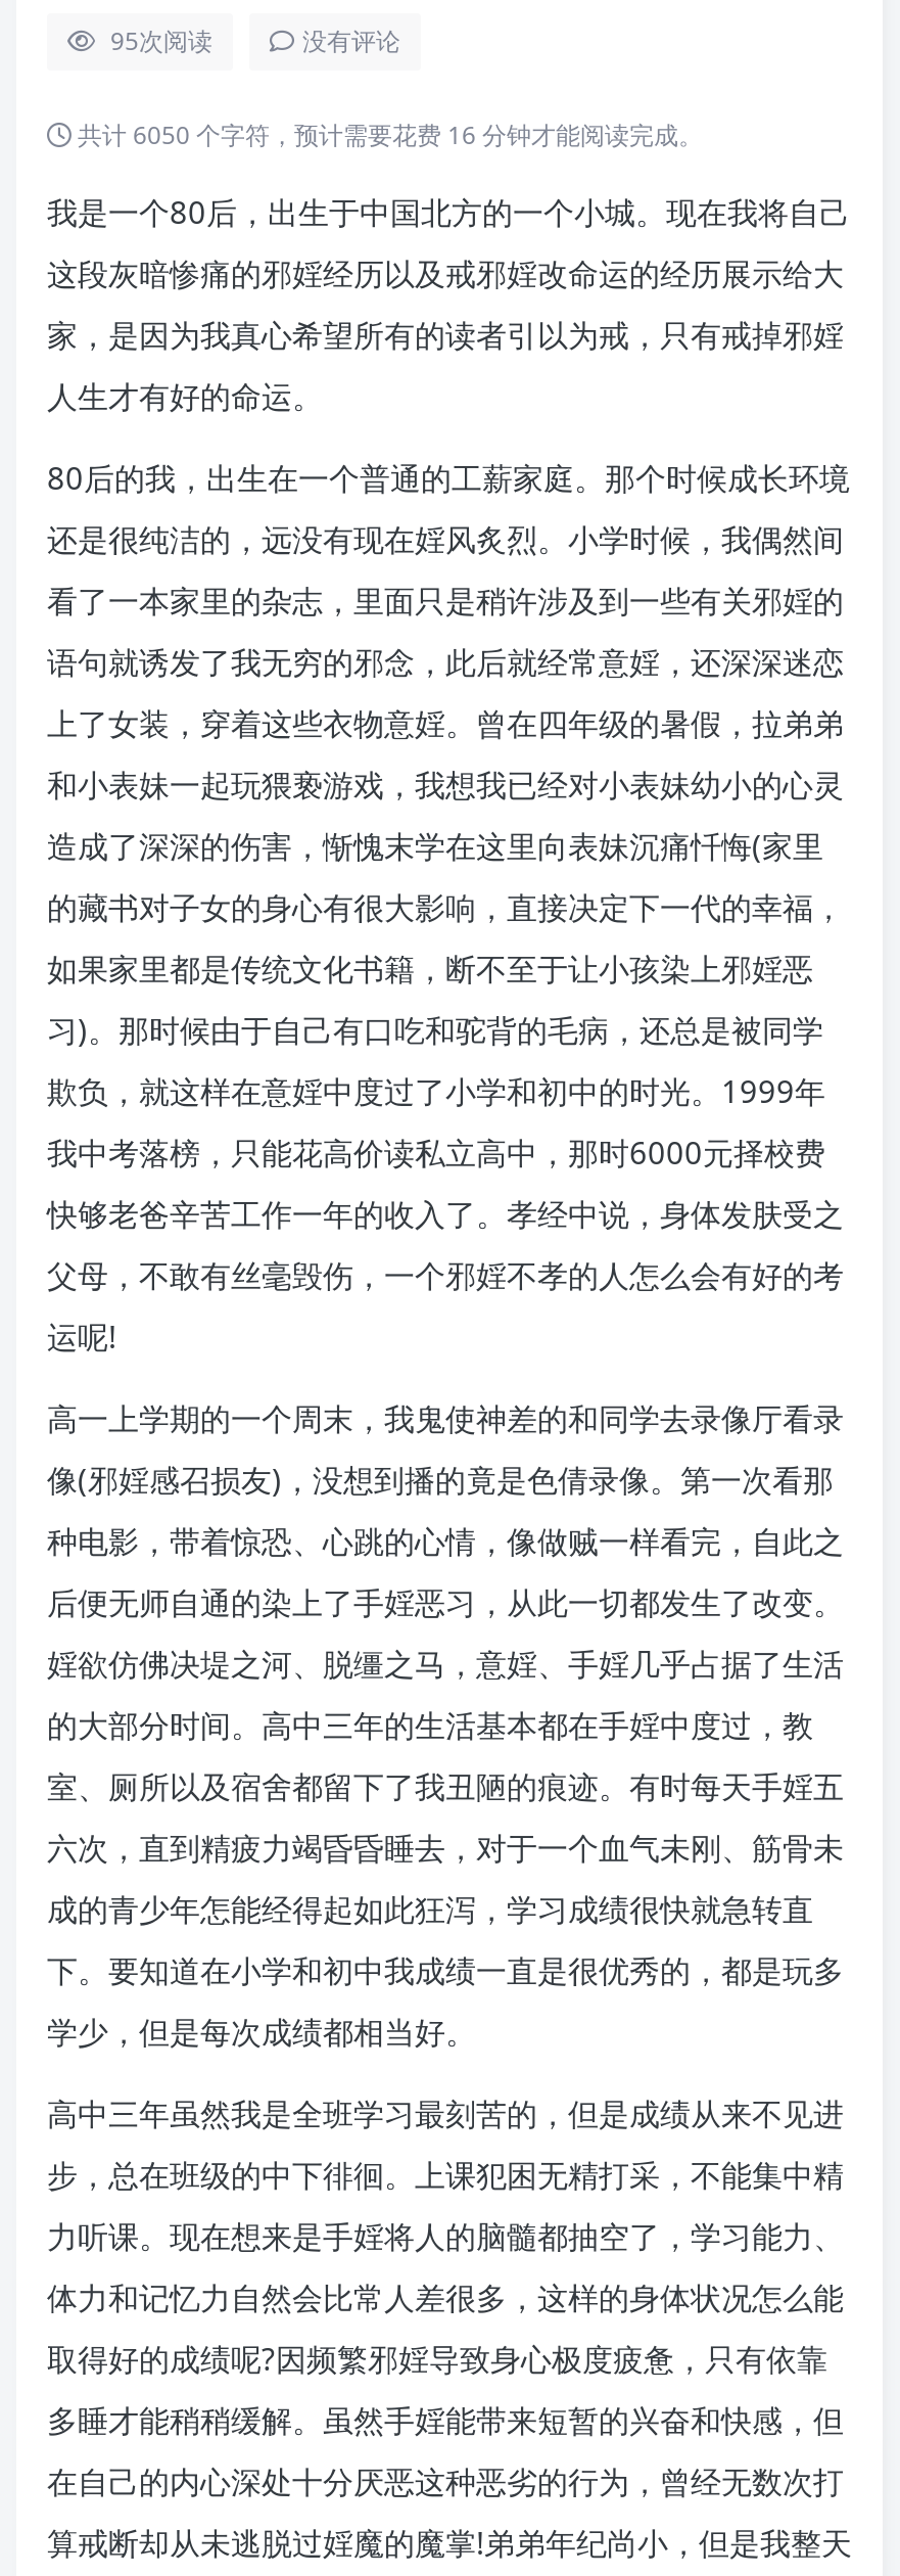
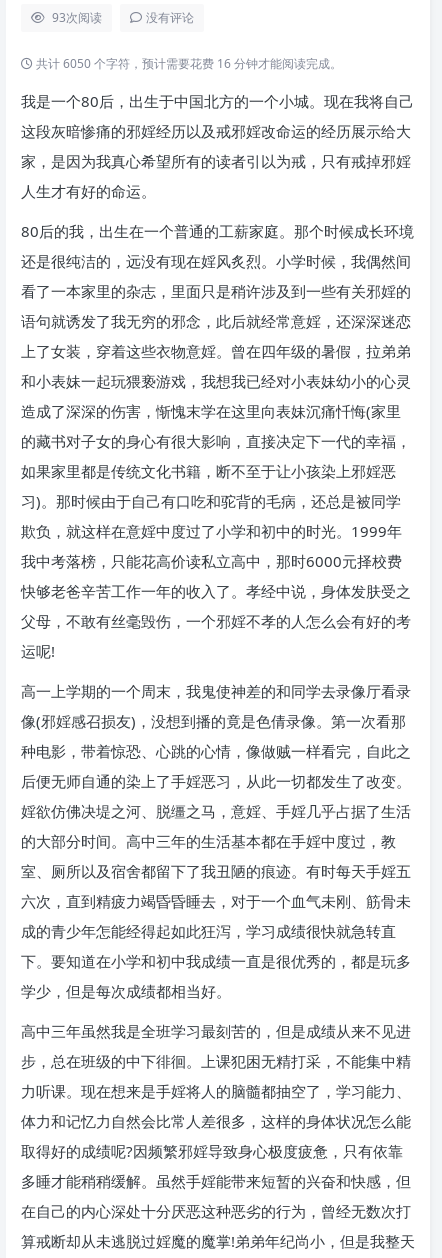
- 95次阅读
+ 93次阅读
